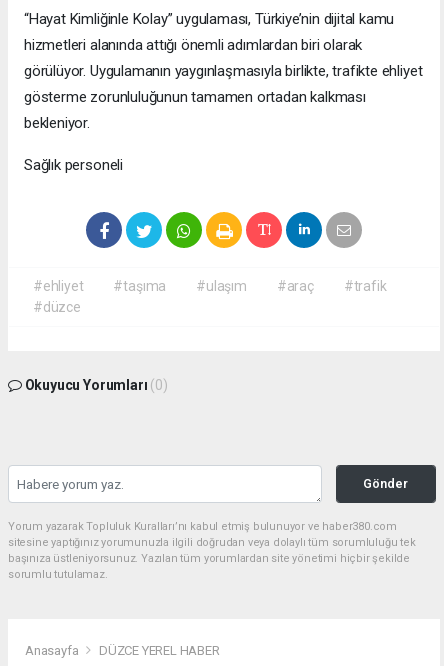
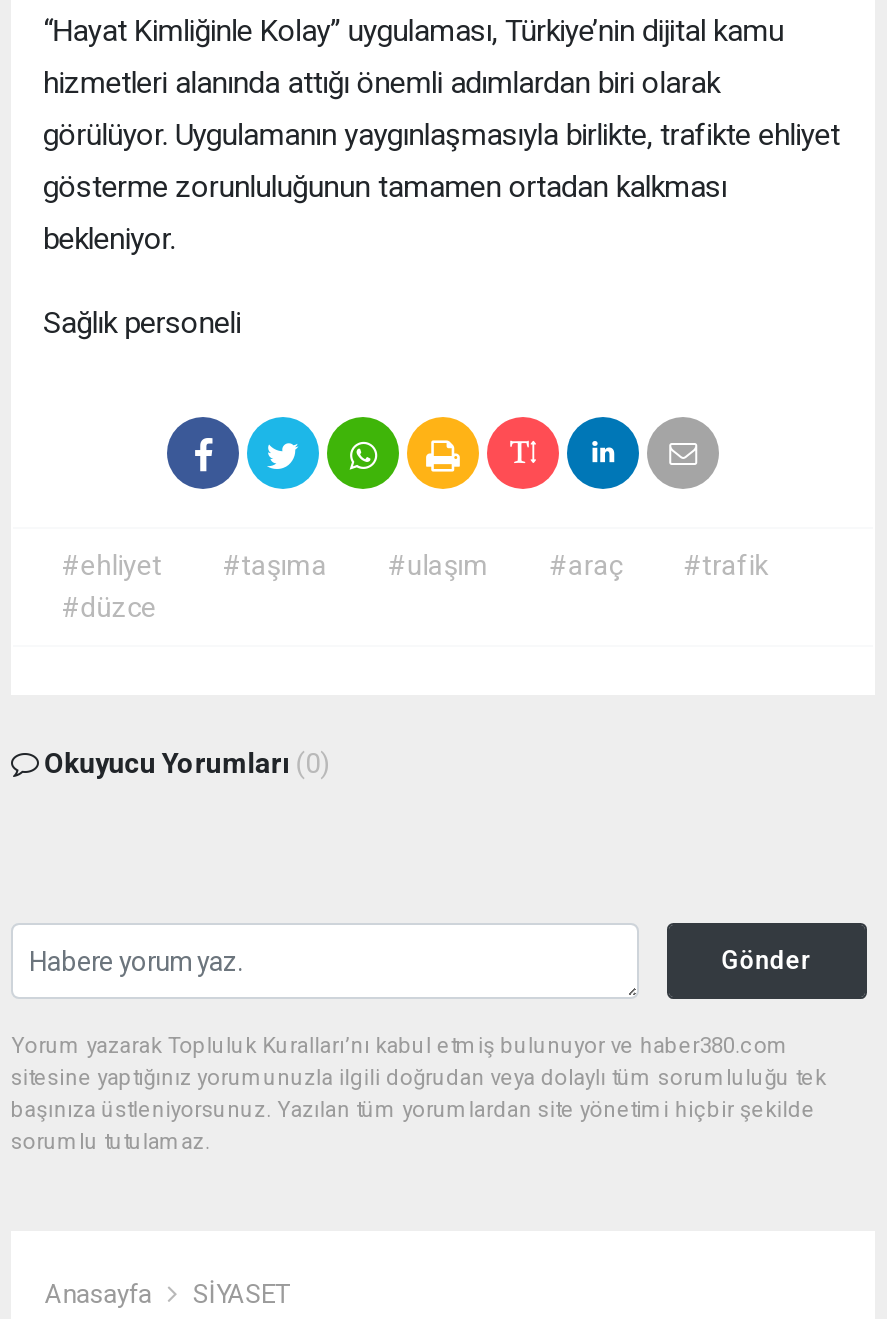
- DÜZCE YEREL HABER
+ SİYASET
